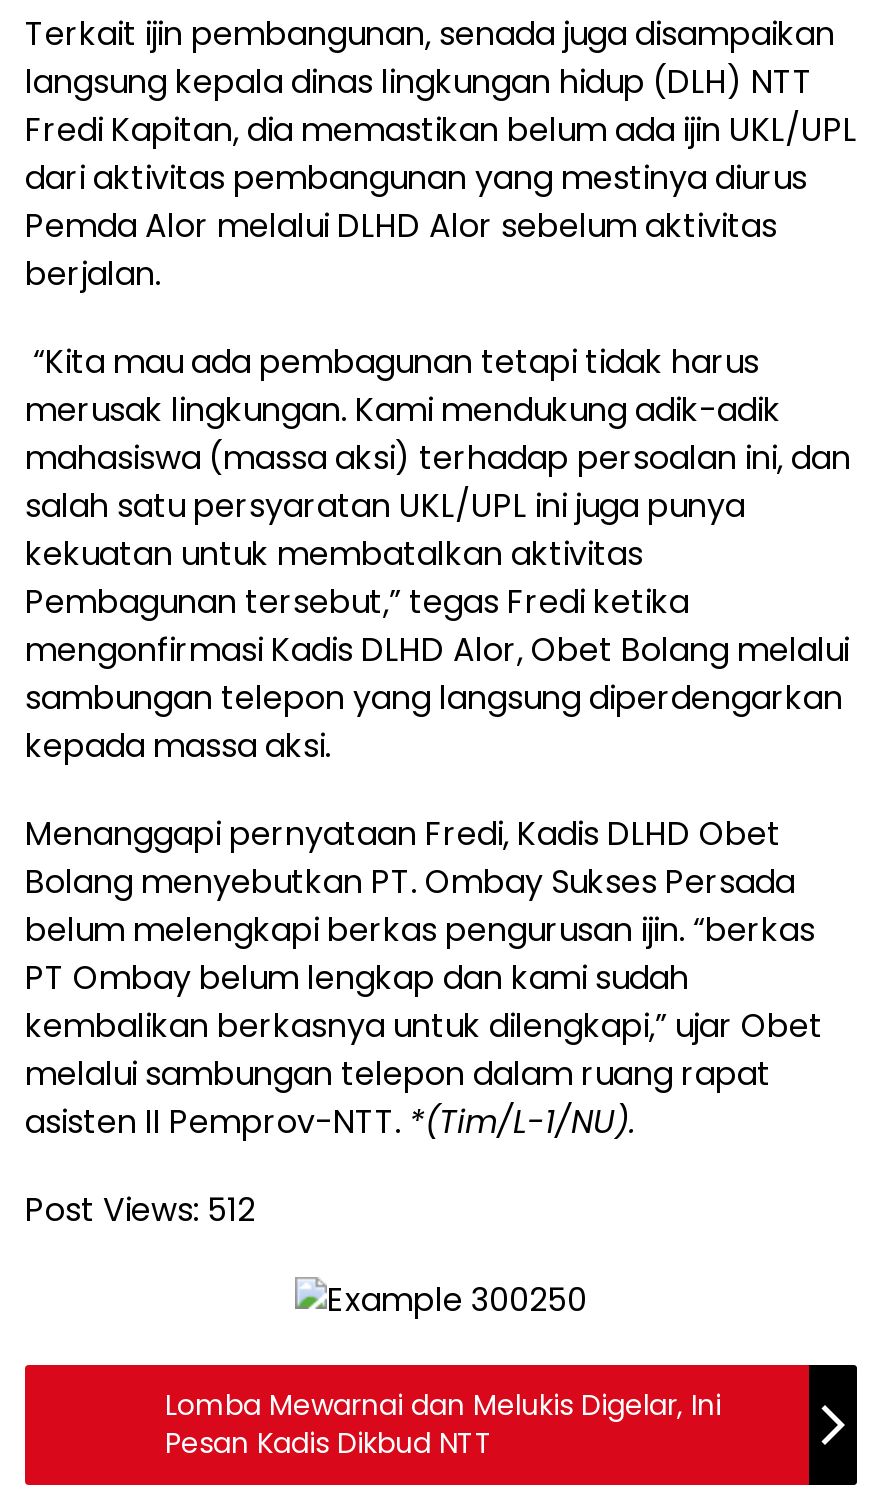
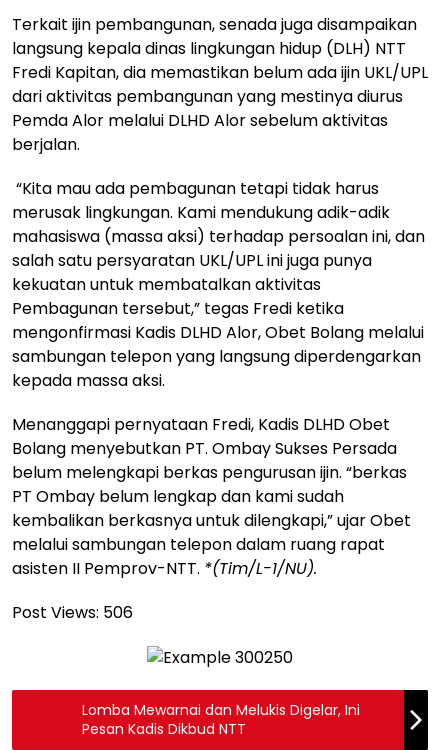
- Post Views: 512
+ Post Views: 506
